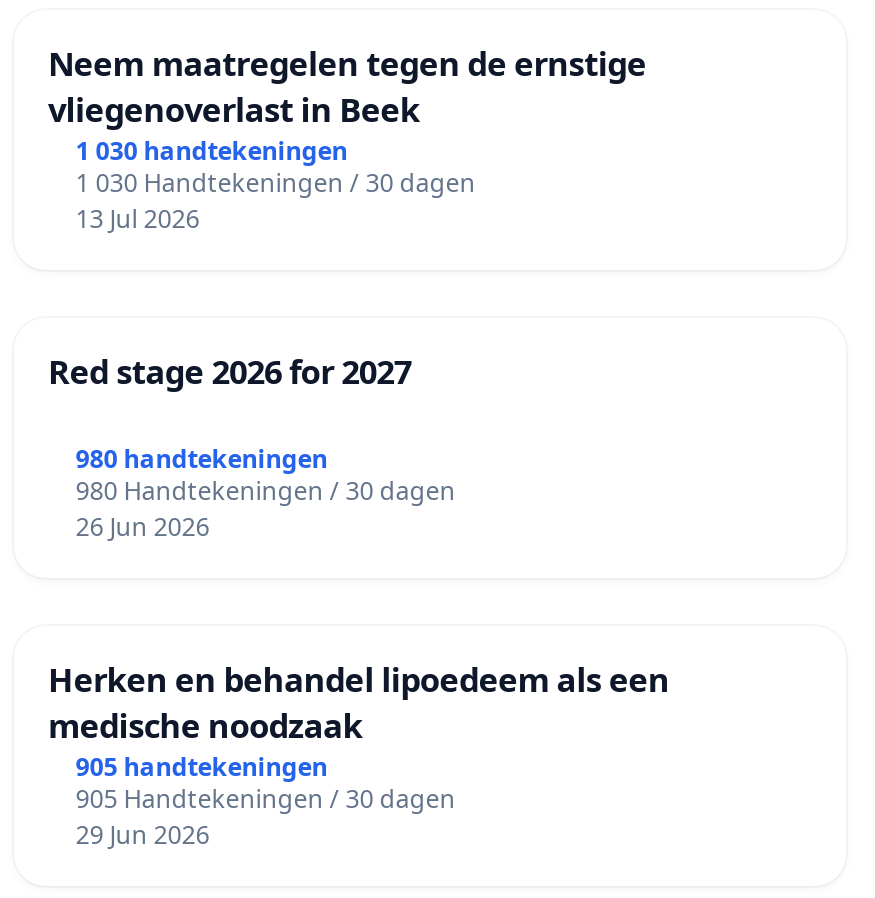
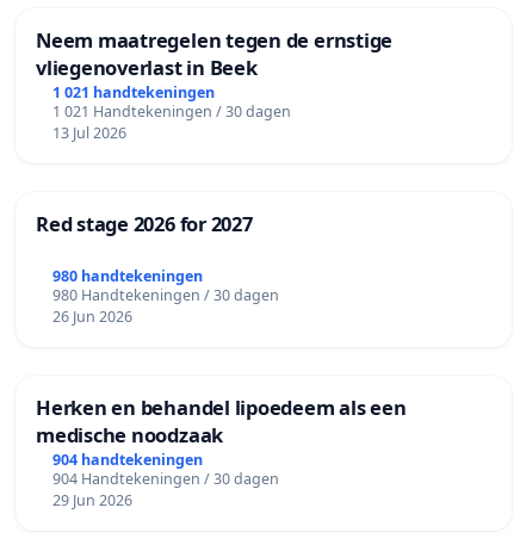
- 1 030 handtekeningen
+ 1 021 handtekeningen

- 1 030 Handtekeningen / 30 dagen
+ 1 021 Handtekeningen / 30 dagen

- 905 handtekeningen
+ 904 handtekeningen

- 905 Handtekeningen / 30 dagen
+ 904 Handtekeningen / 30 dagen
